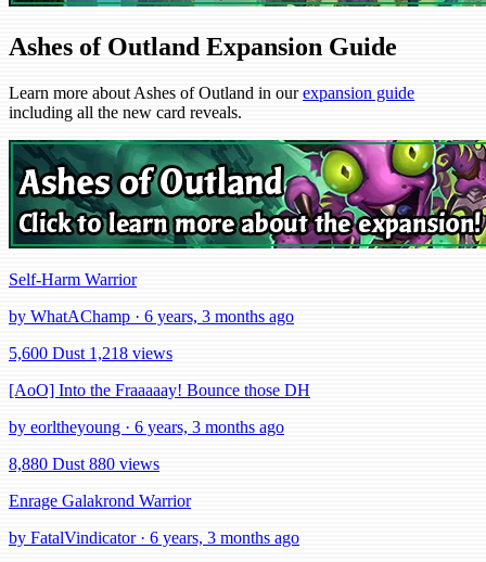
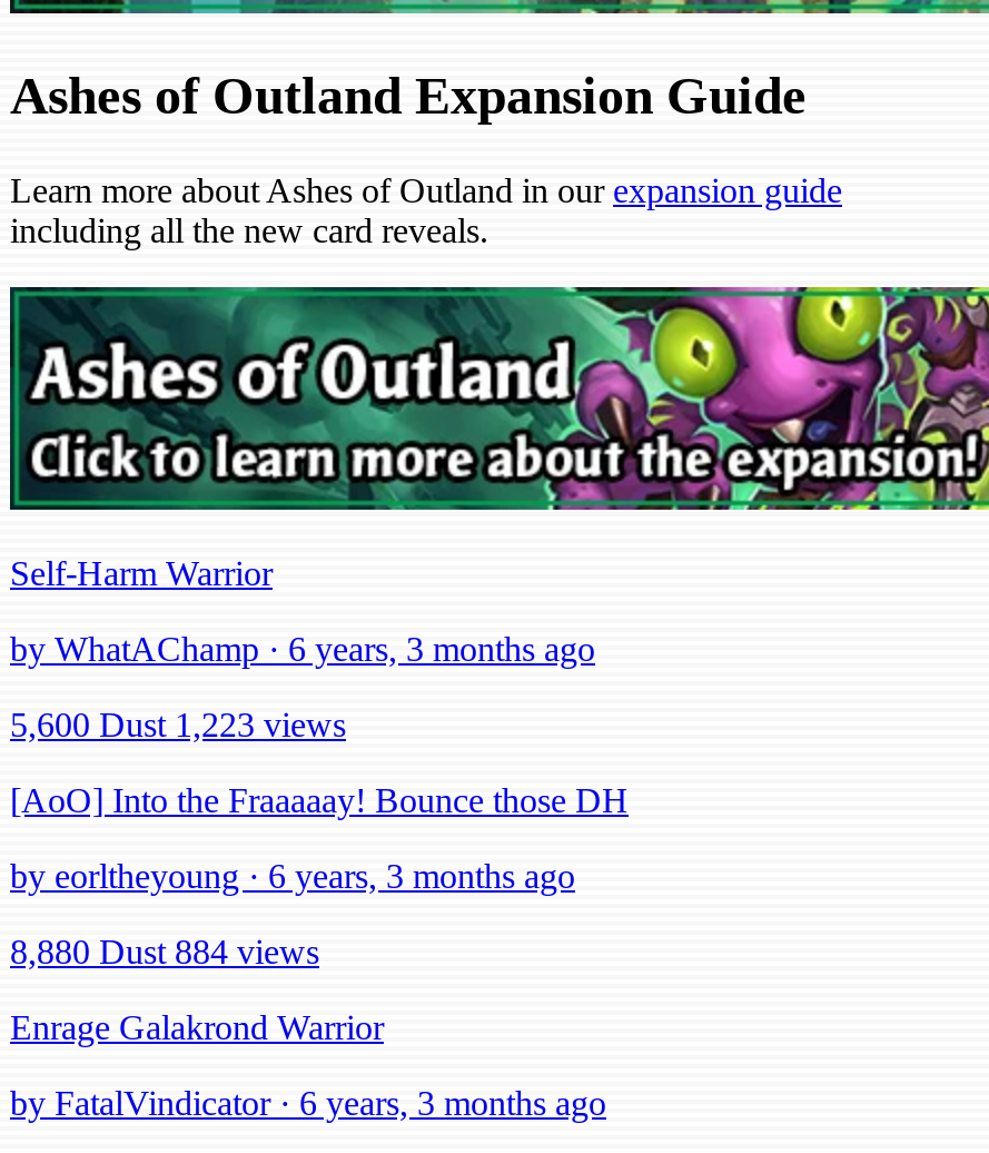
- 5,600 Dust 1,218 views
+ 5,600 Dust 1,223 views

- 8,880 Dust 880 views
+ 8,880 Dust 884 views
